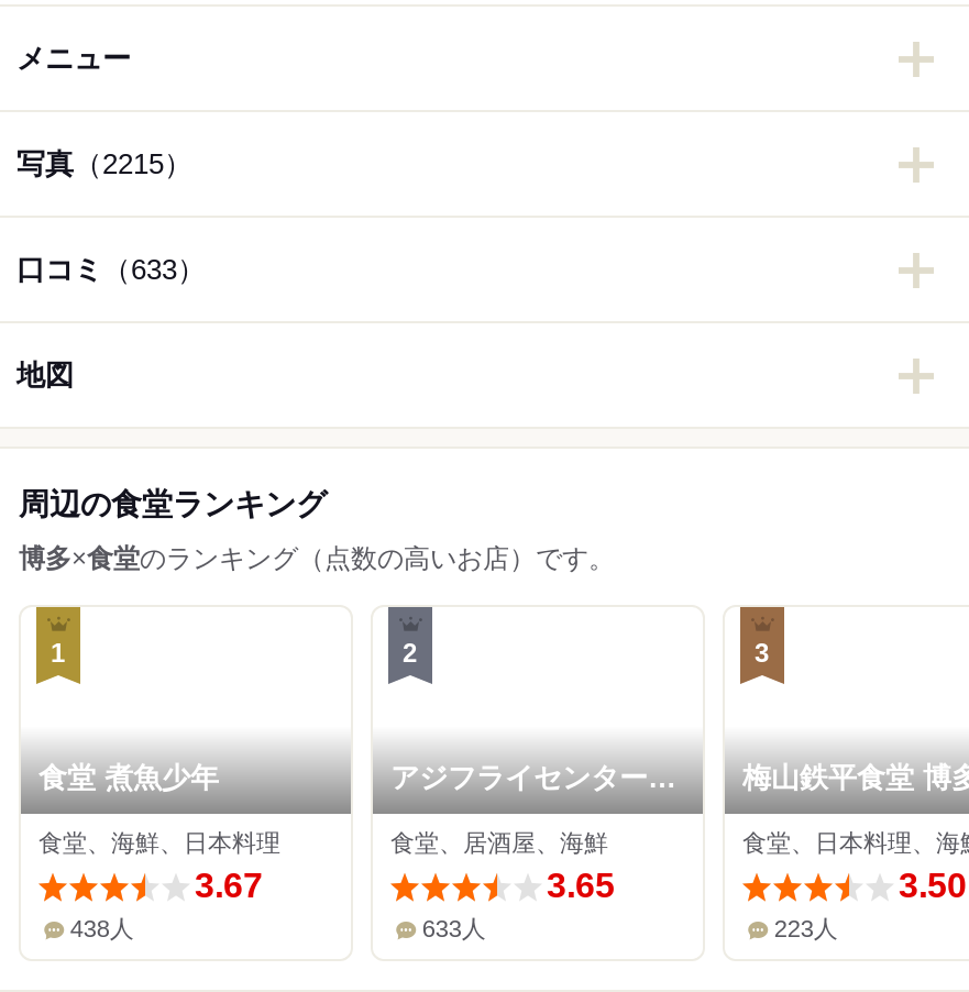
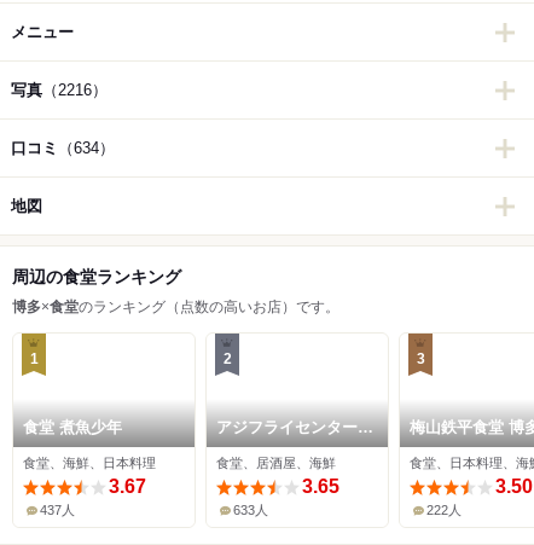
- 写真（2215）
+ 写真（2216）

- 口コミ（633）
+ 口コミ（634）

- 438人
+ 437人

- 223人
+ 222人
